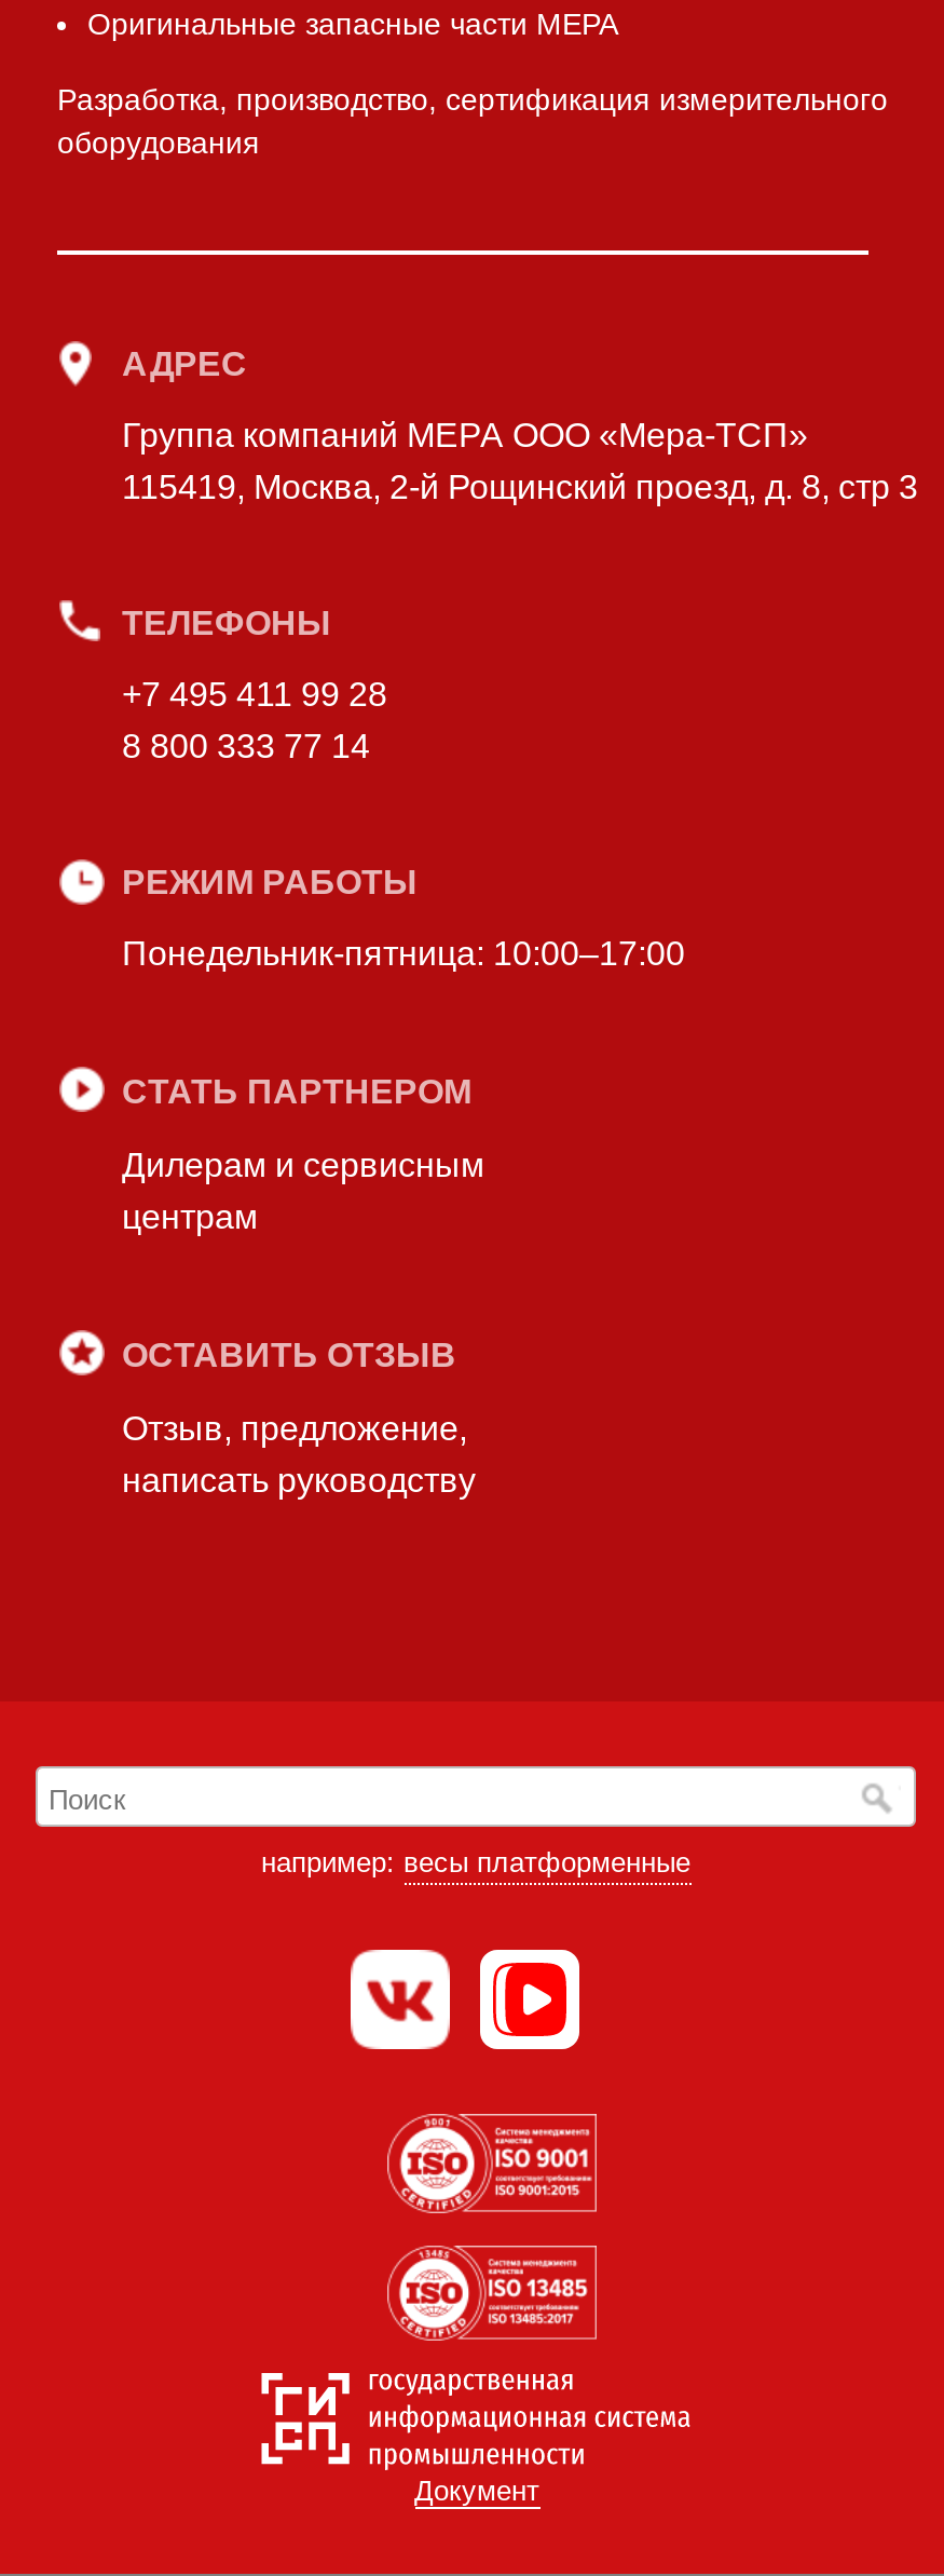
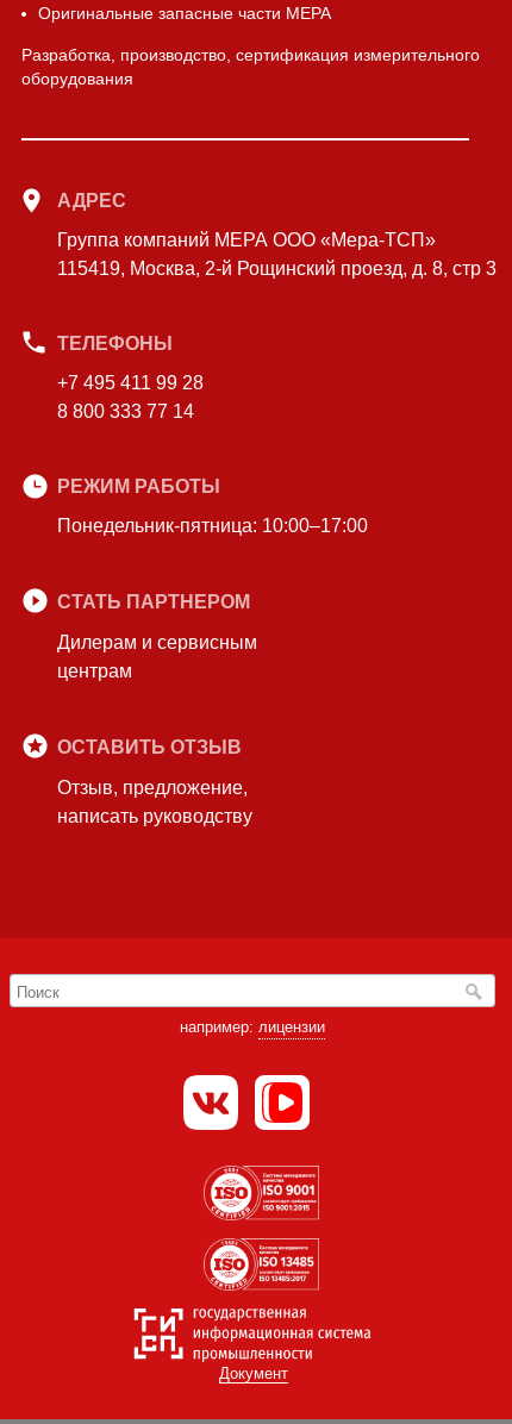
- например: весы платформенные
+ например: лицензии
